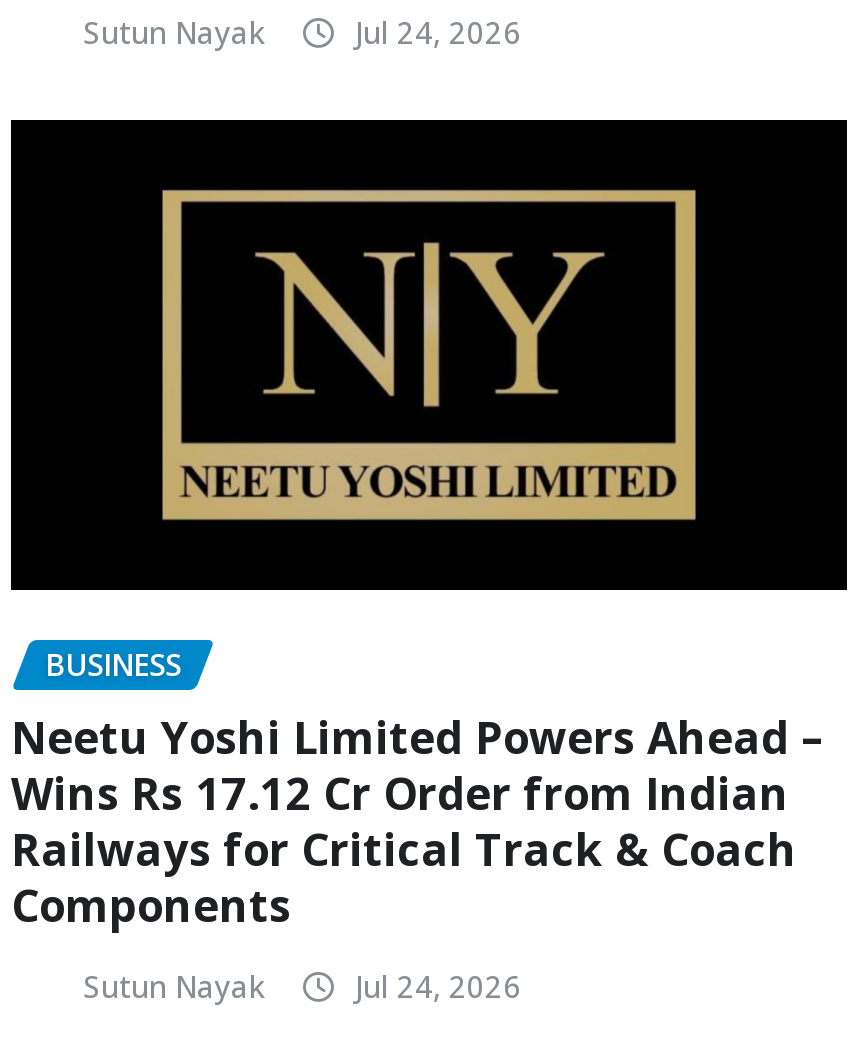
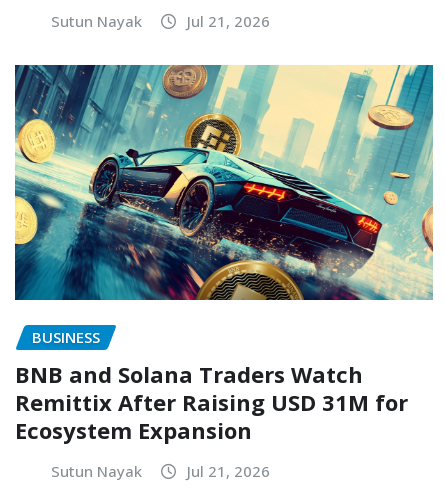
- Jul 24, 2026
+ Jul 21, 2026

- [image]
+ [image]

- Neetu Yoshi Limited Powers Ahead –
- Wins Rs 17.12 Cr Order from Indian
- Railways for Critical Track & Coach
- Components
+ BNB and Solana Traders Watch
+ Remittix After Raising USD 31M for
+ Ecosystem Expansion

- Jul 24, 2026
+ Jul 21, 2026
